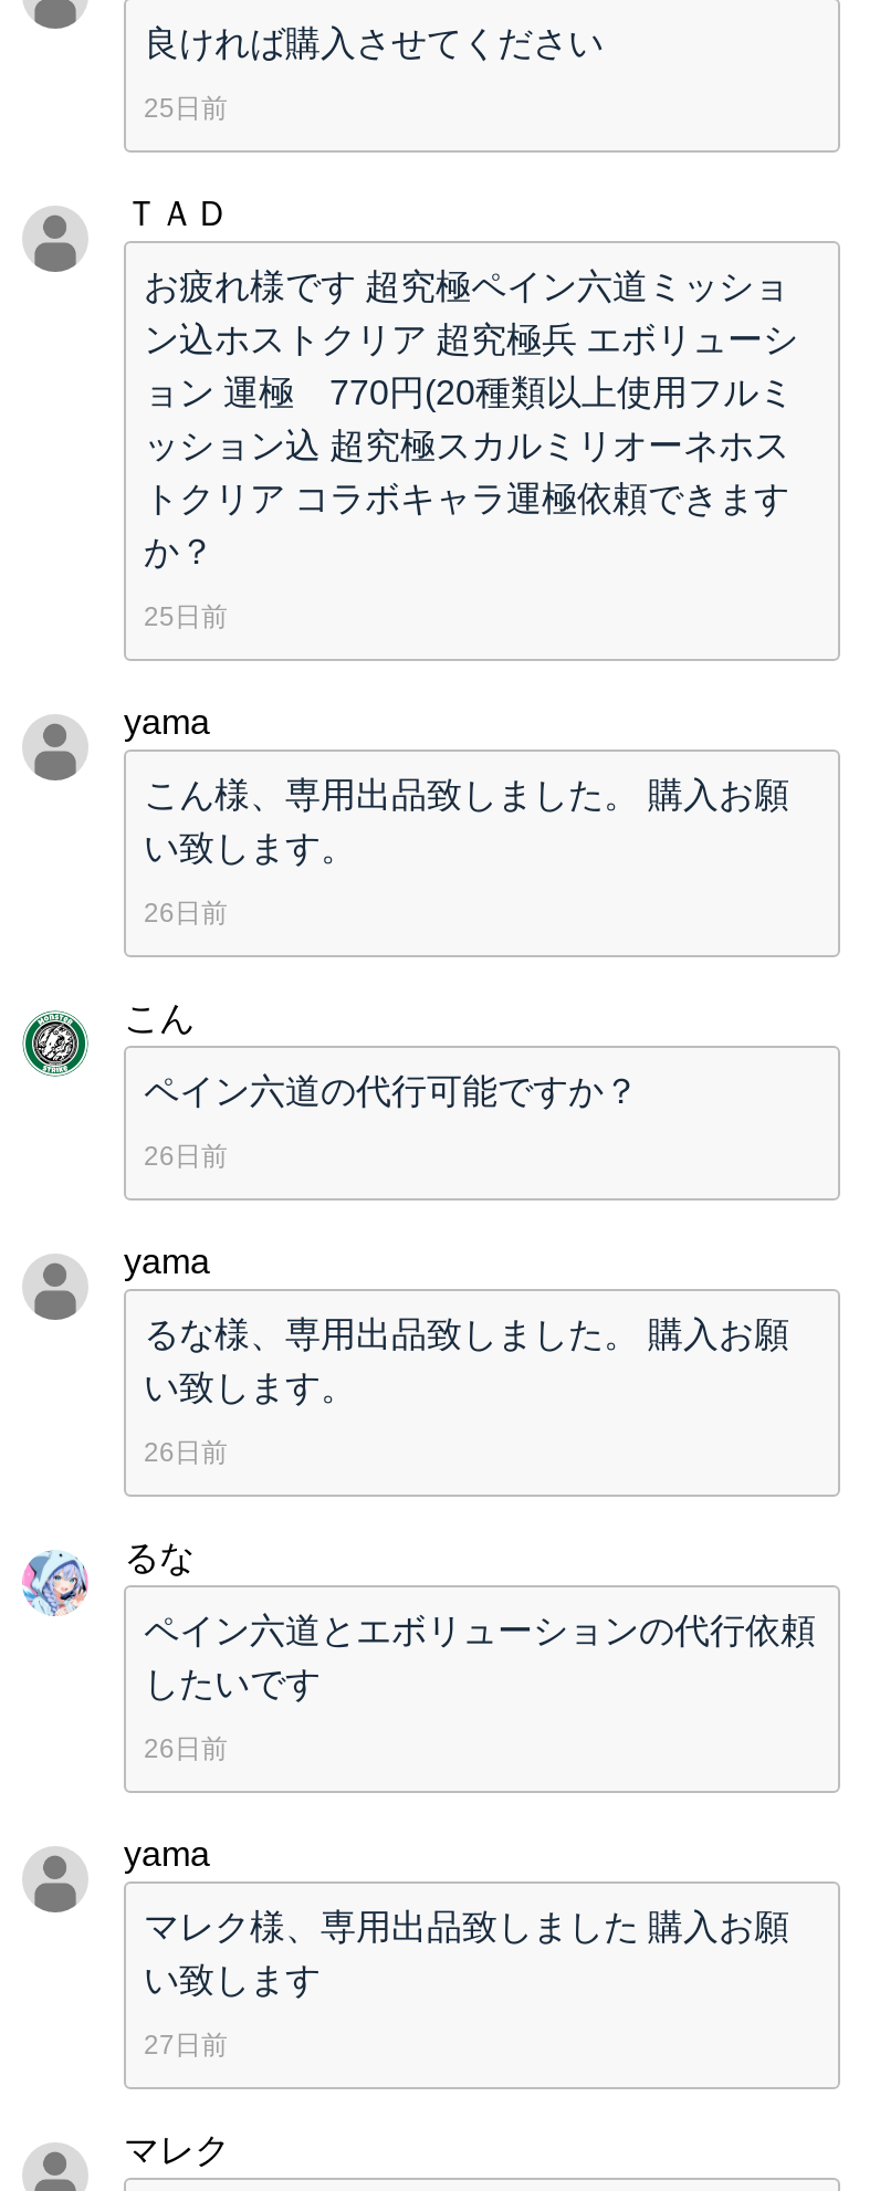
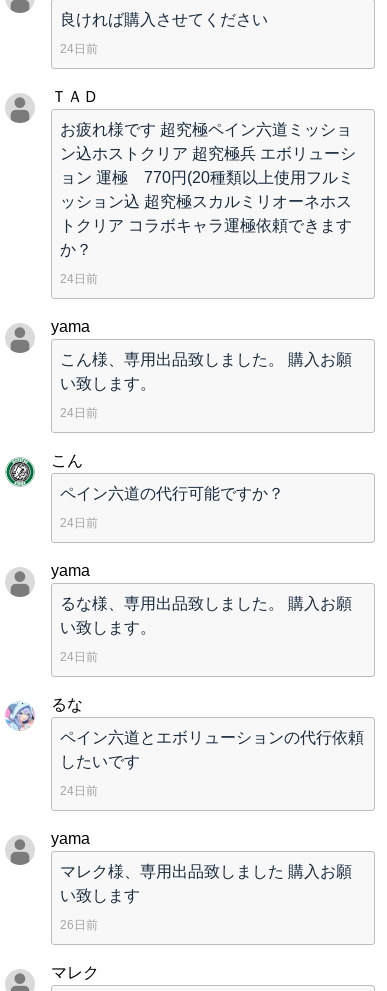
- 25日前
+ 24日前

- 25日前
+ 24日前

- 26日前
+ 24日前

- 26日前
+ 24日前

- 26日前
+ 24日前

- 26日前
+ 24日前

- 27日前
+ 26日前
